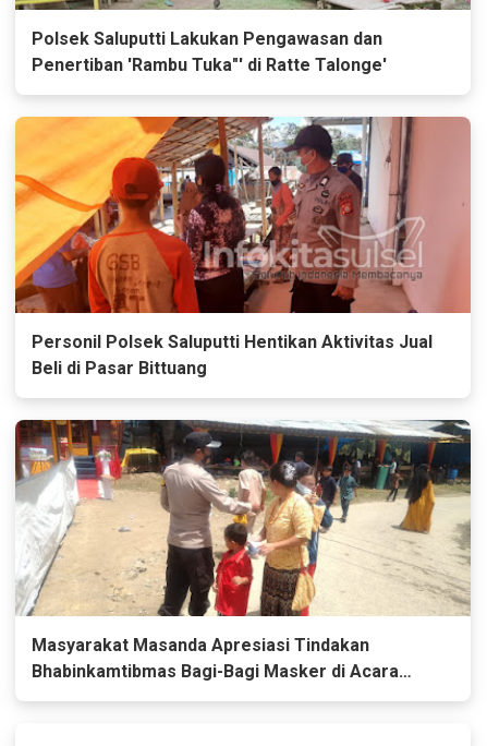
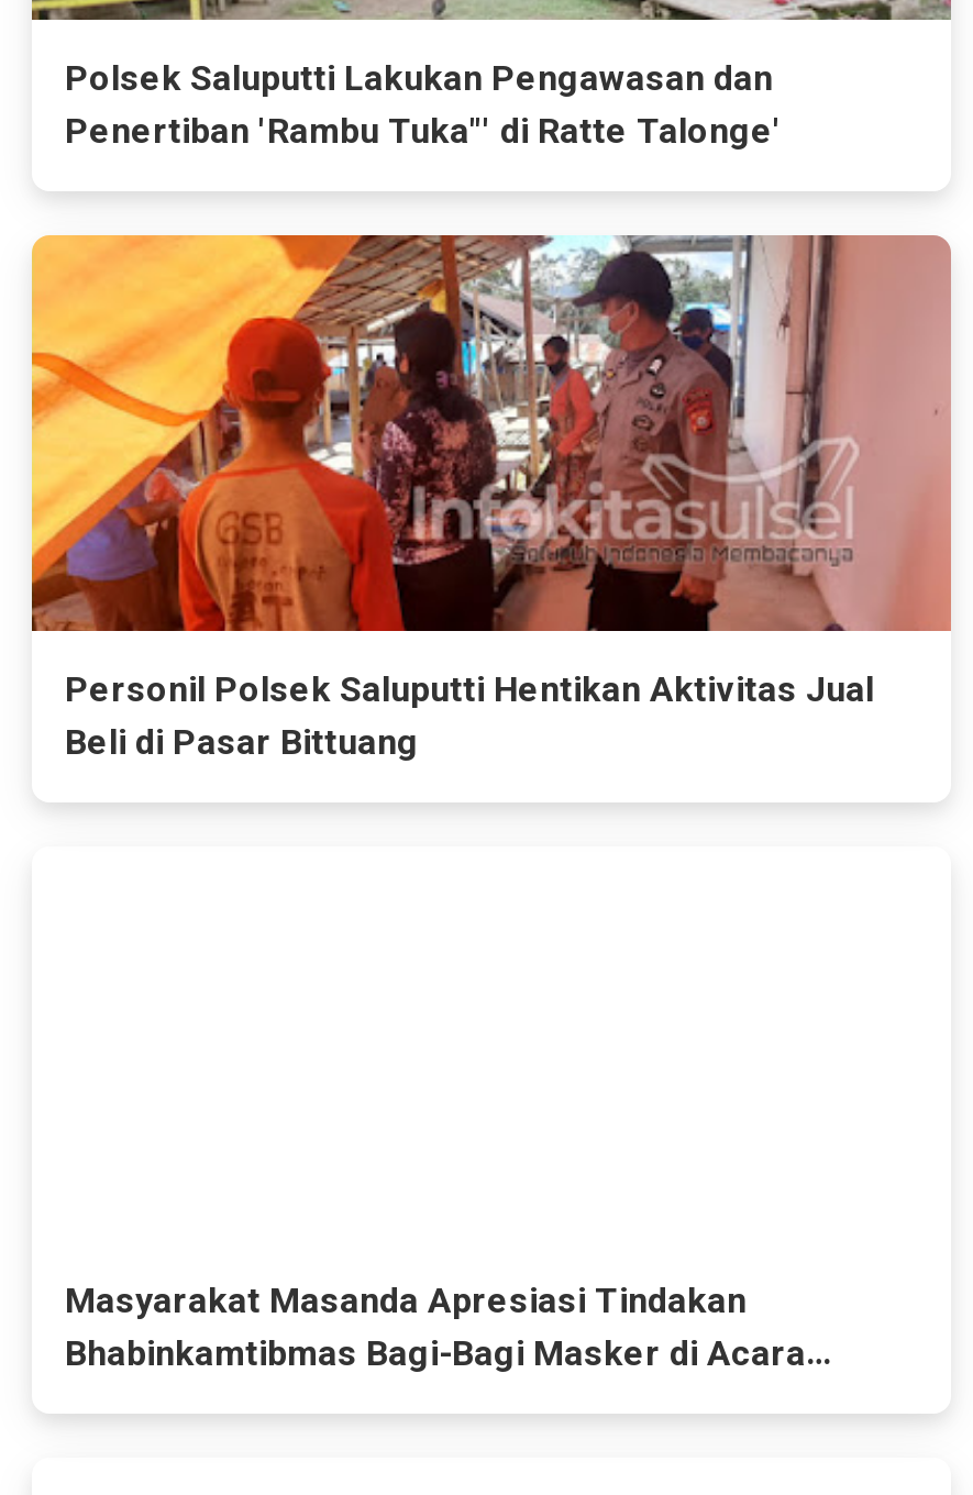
- [image]
